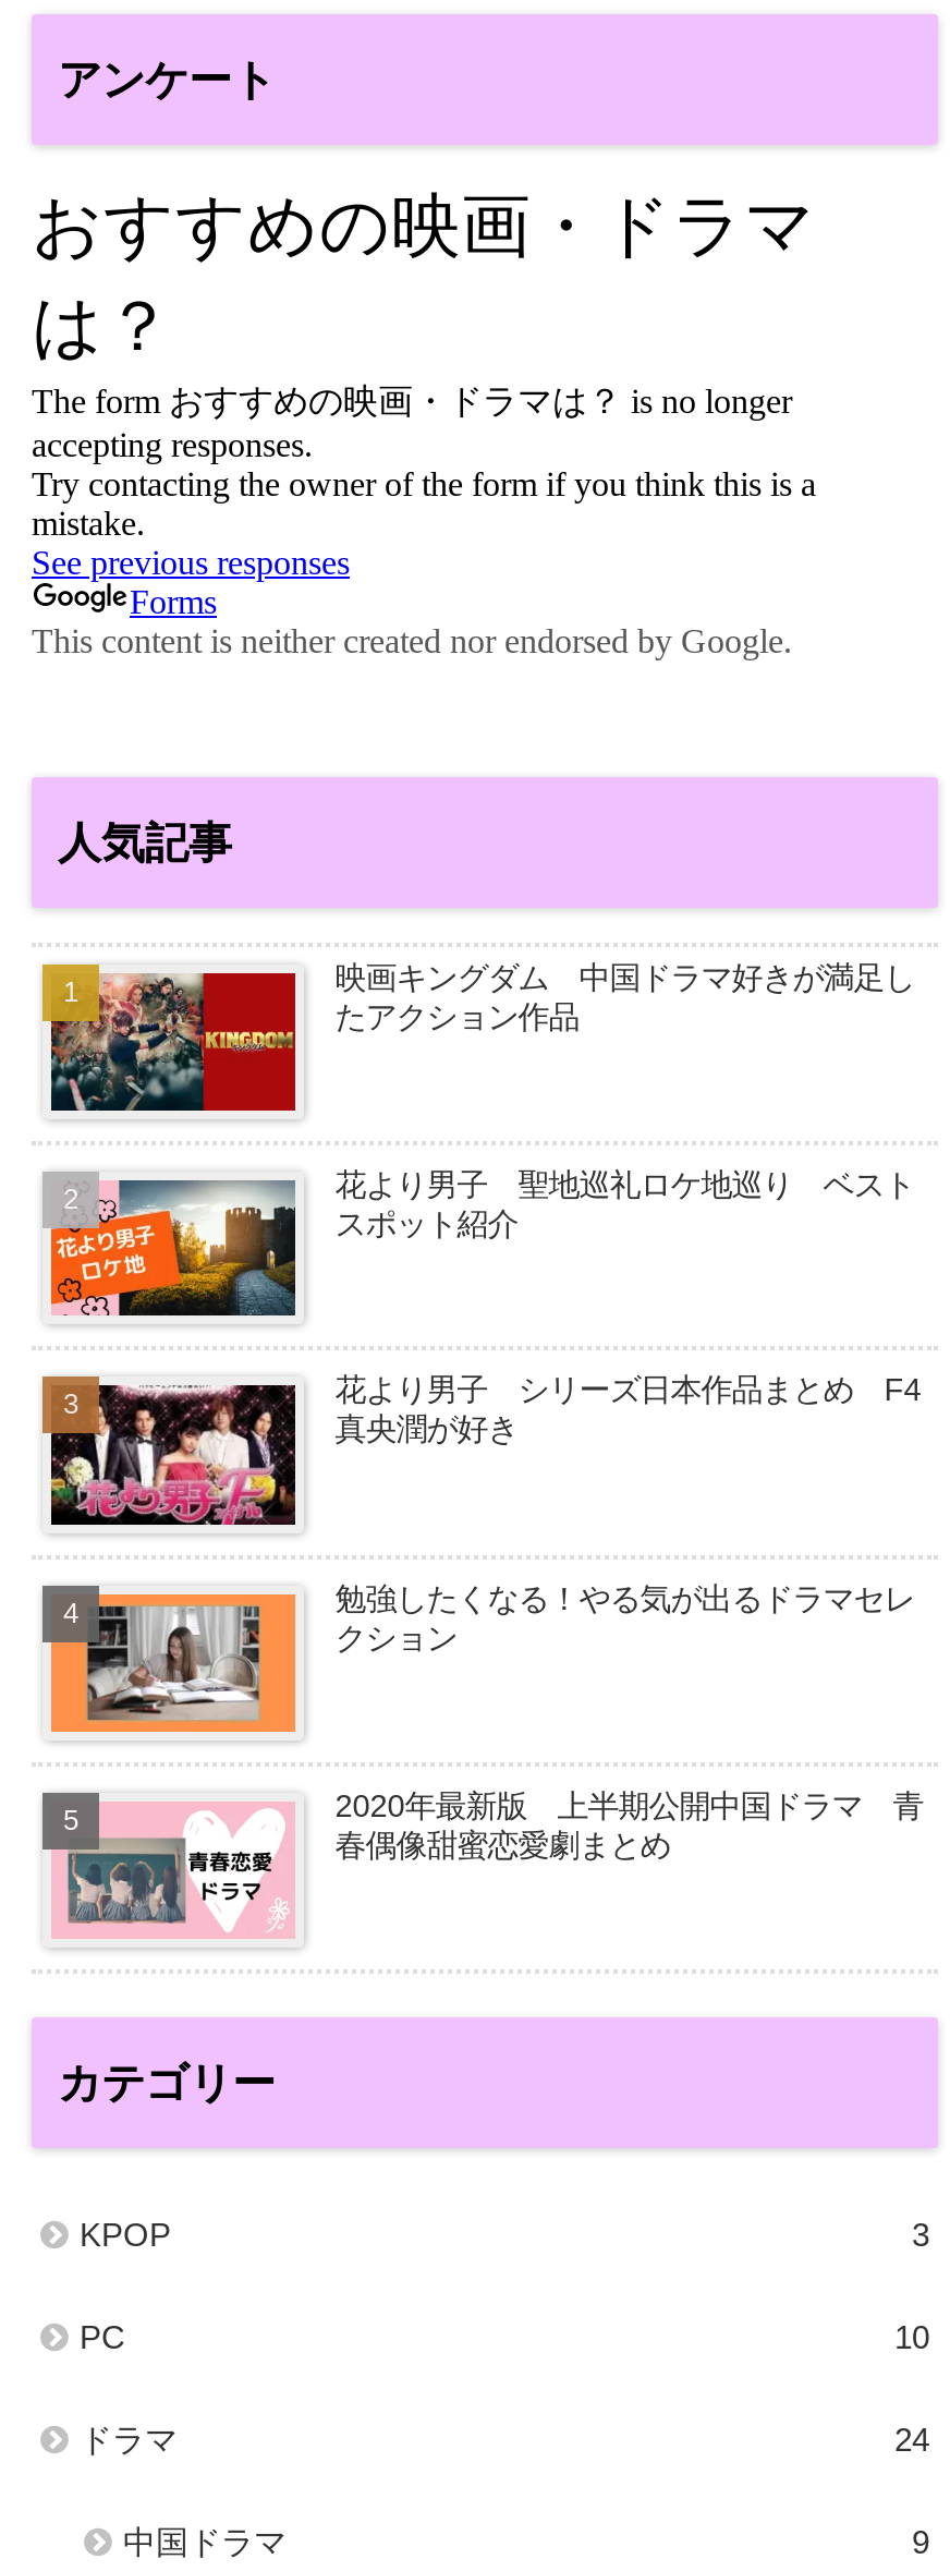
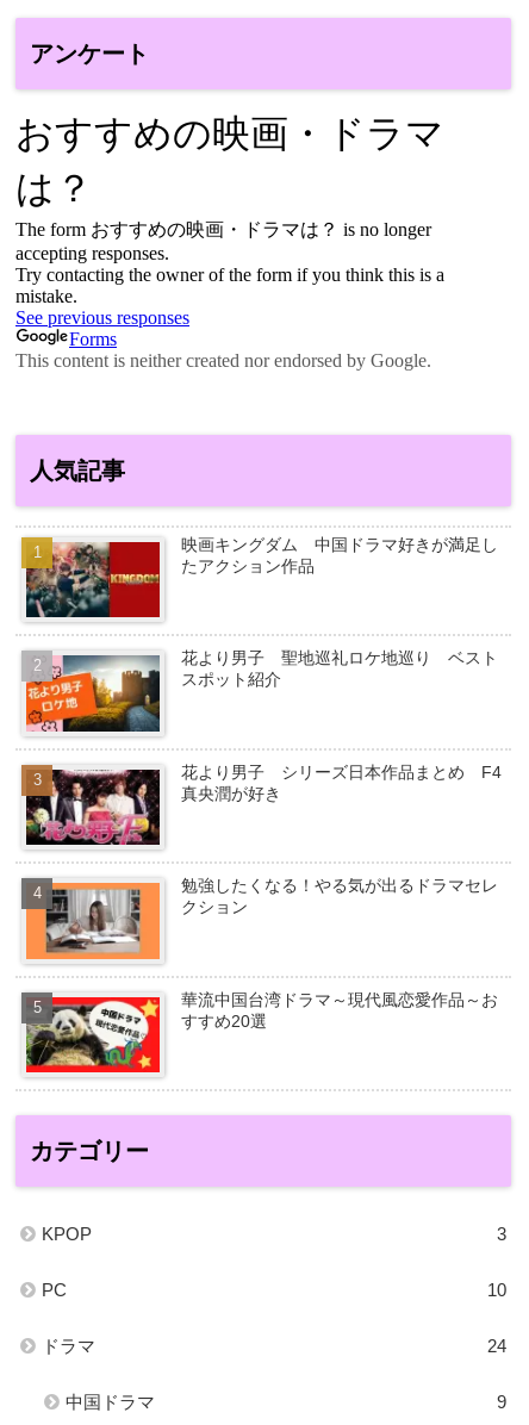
- [image]
- 2020年最新版 上半期公開中国ドラマ 青
- 春偶像甜蜜恋愛劇まとめ
+ [image]
+ 華流中国台湾ドラマ～現代風恋愛作品～お
+ すすめ20選
